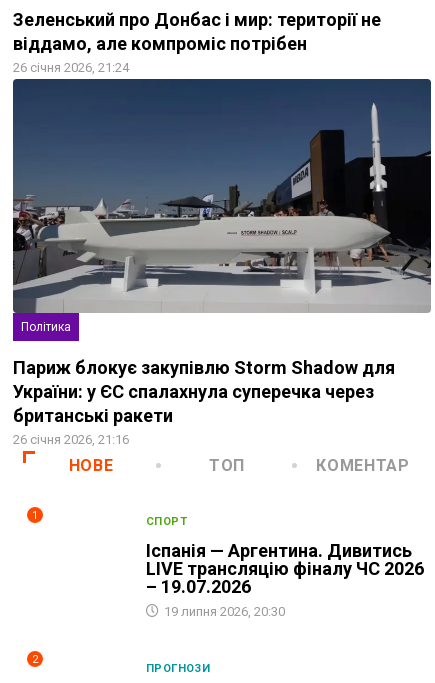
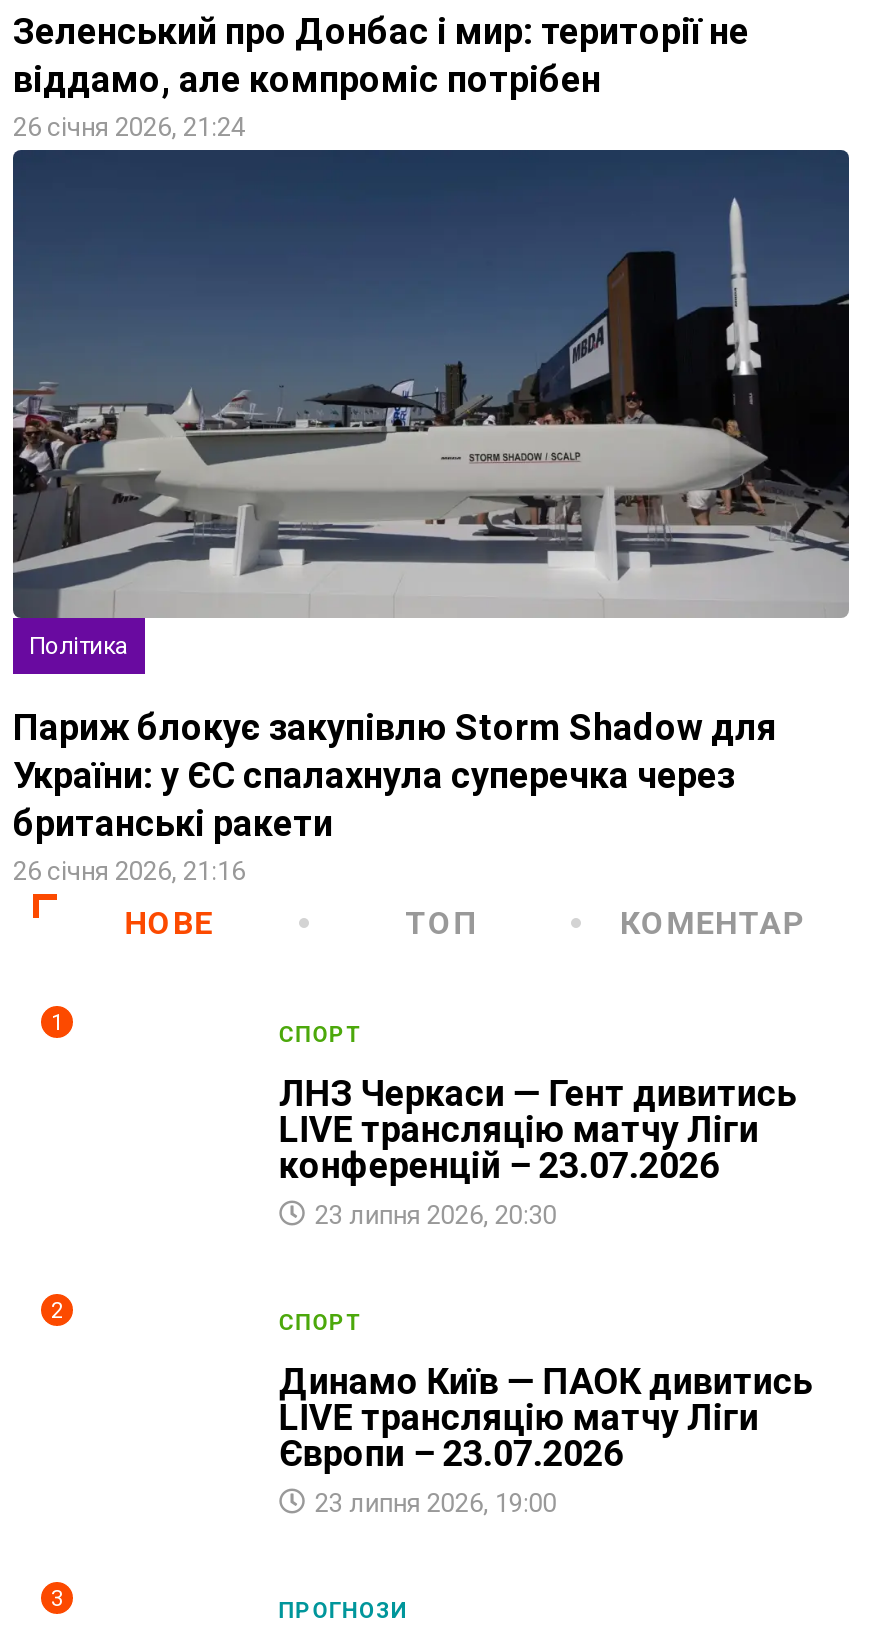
- Іспанія — Аргентина. Дивитись
- LIVE трансляцію фіналу ЧС 2026
- – 19.07.2026
- 19 липня 2026, 20:30
+ ЛНЗ Черкаси — Гент дивитись
+ LIVE трансляцію матчу Ліги
+ конференцій – 23.07.2026
+ 23 липня 2026, 20:30

+ СПОРТ
+ Динамо Київ — ПАОК дивитись
+ LIVE трансляцію матчу Ліги
+ Європи – 23.07.2026
+ 23 липня 2026, 19:00
+ 3
